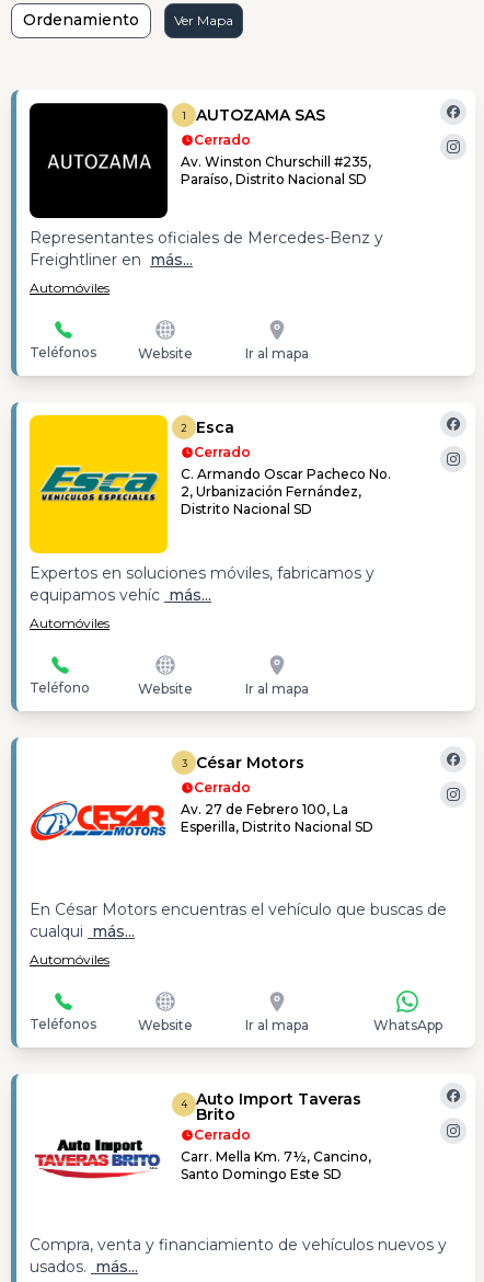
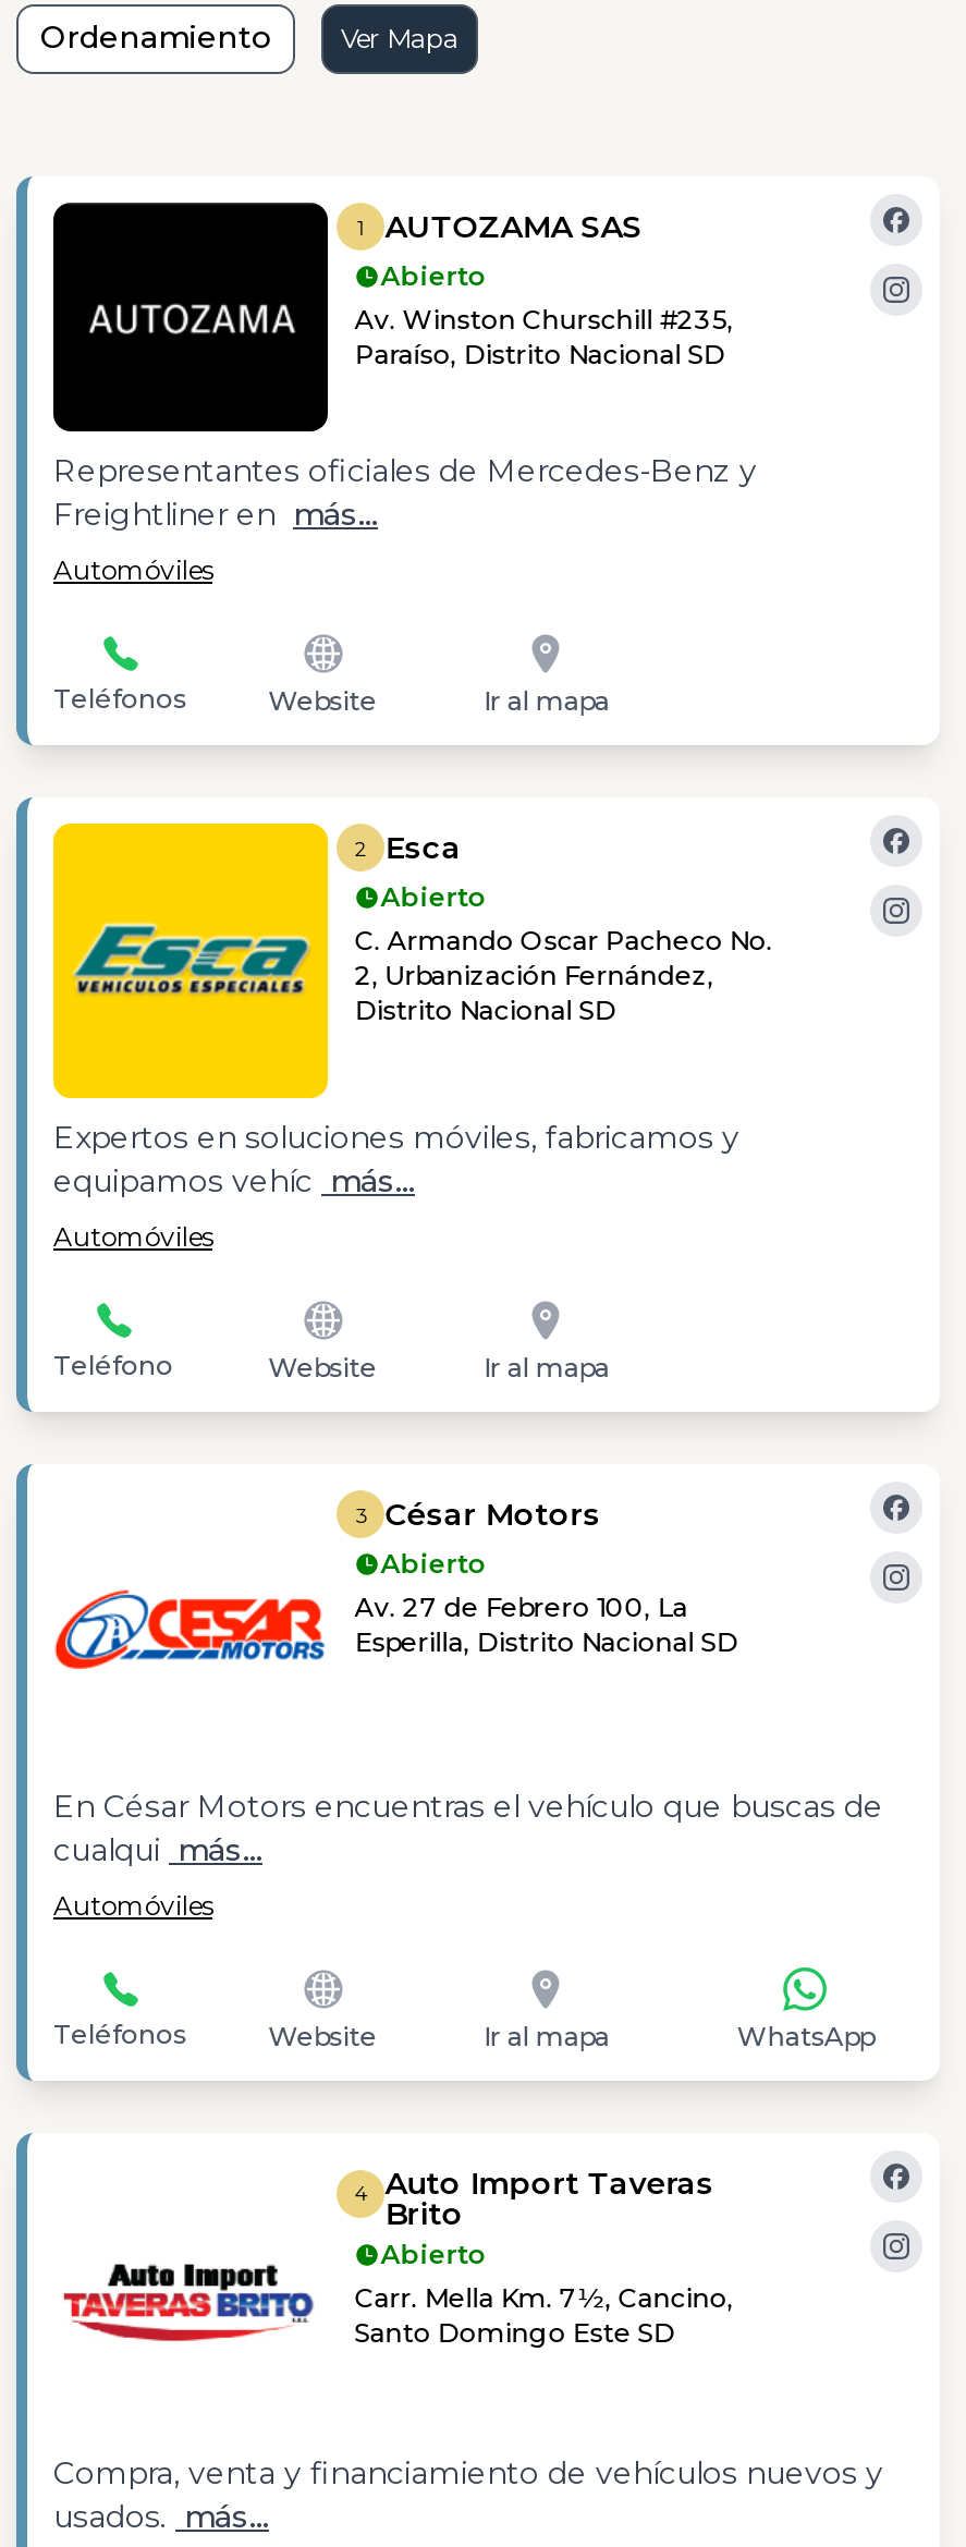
- Cerrado
+ Abierto

- Cerrado
+ Abierto

- Cerrado
+ Abierto

- Cerrado
+ Abierto
